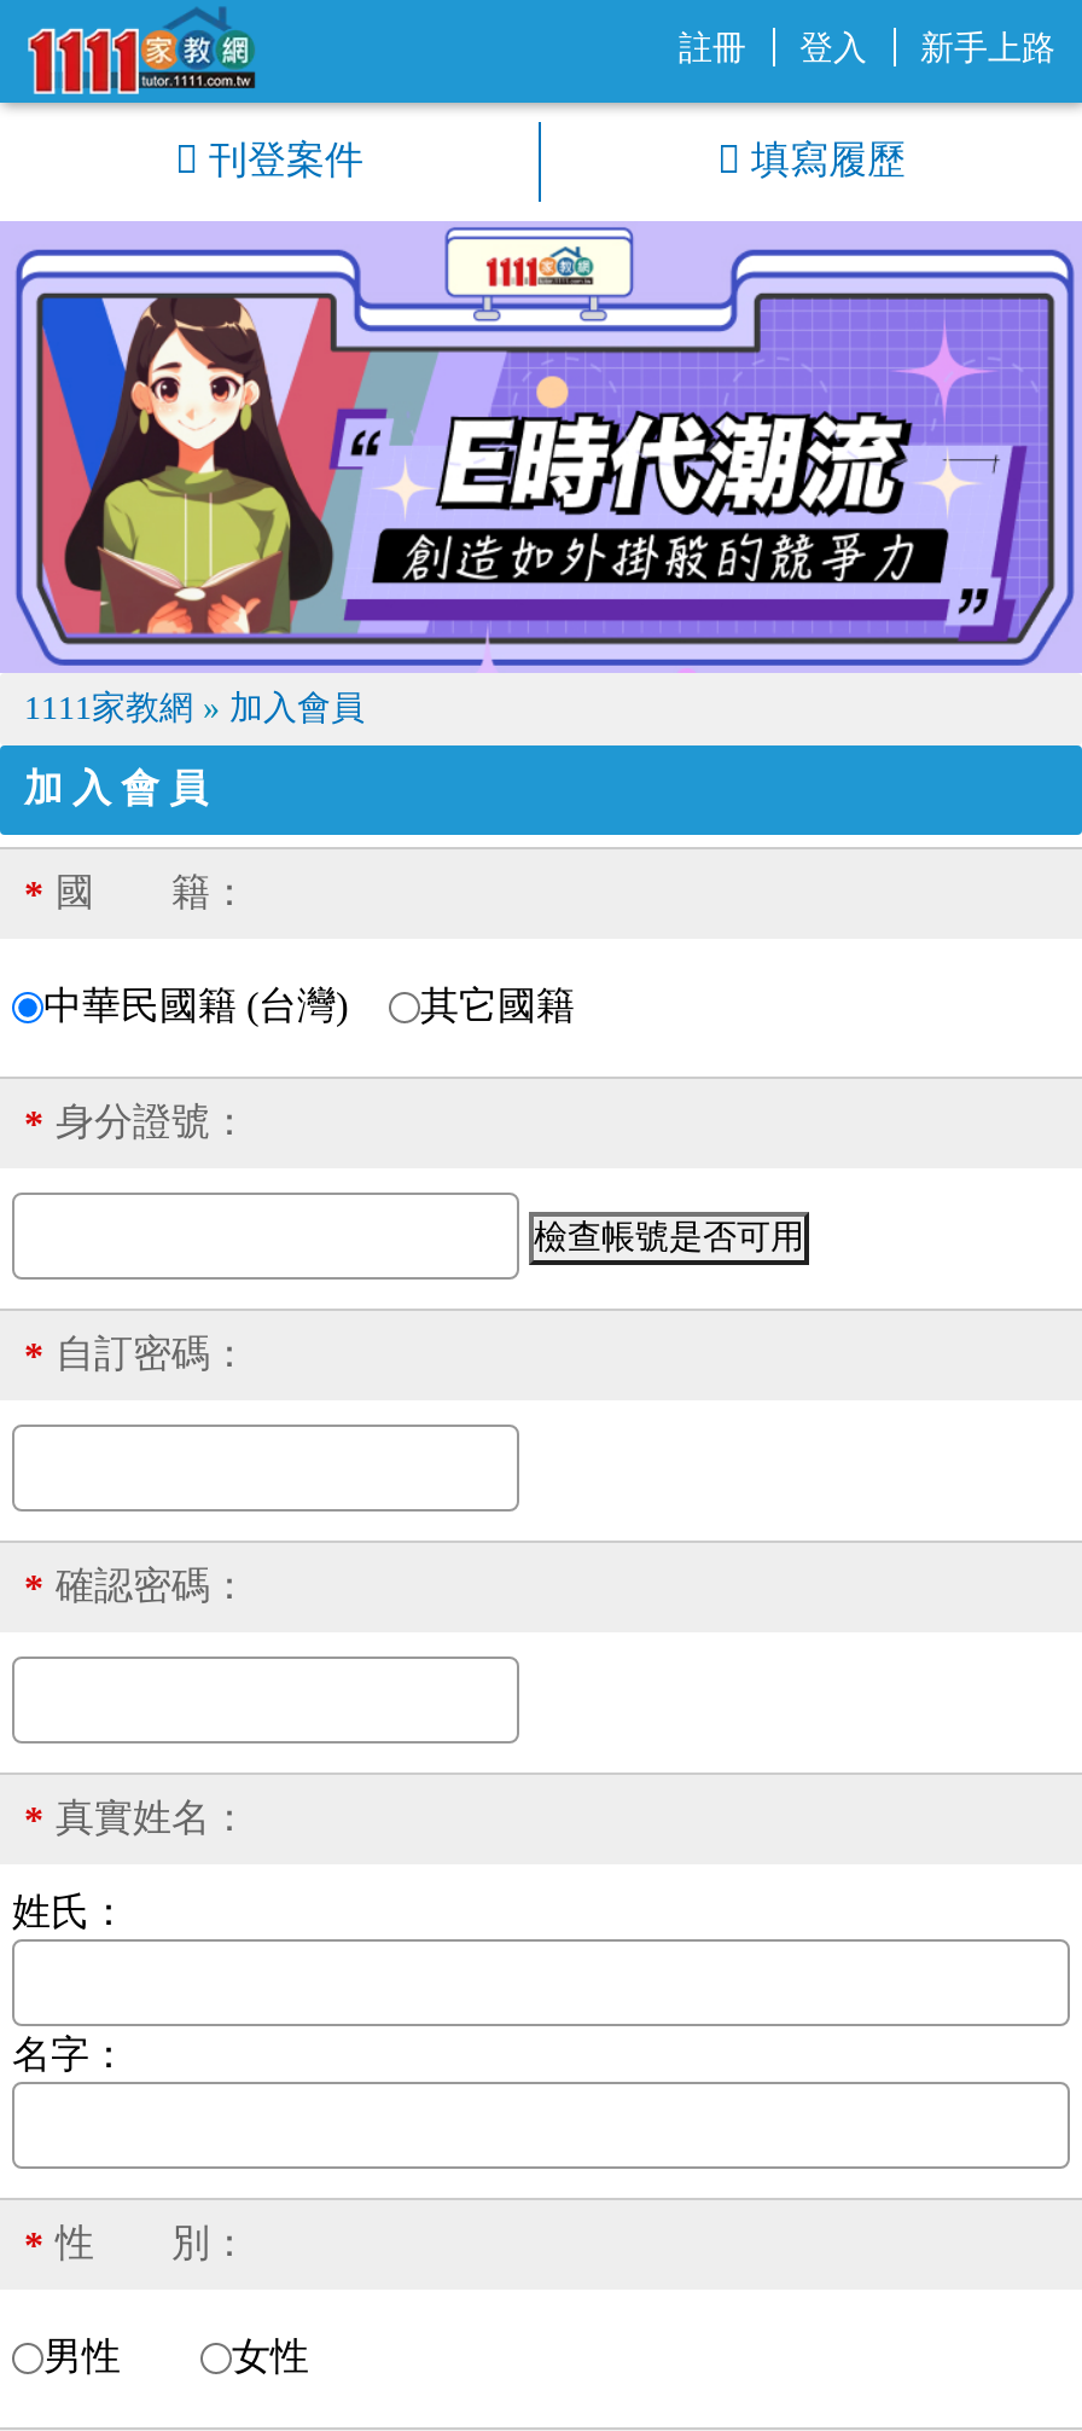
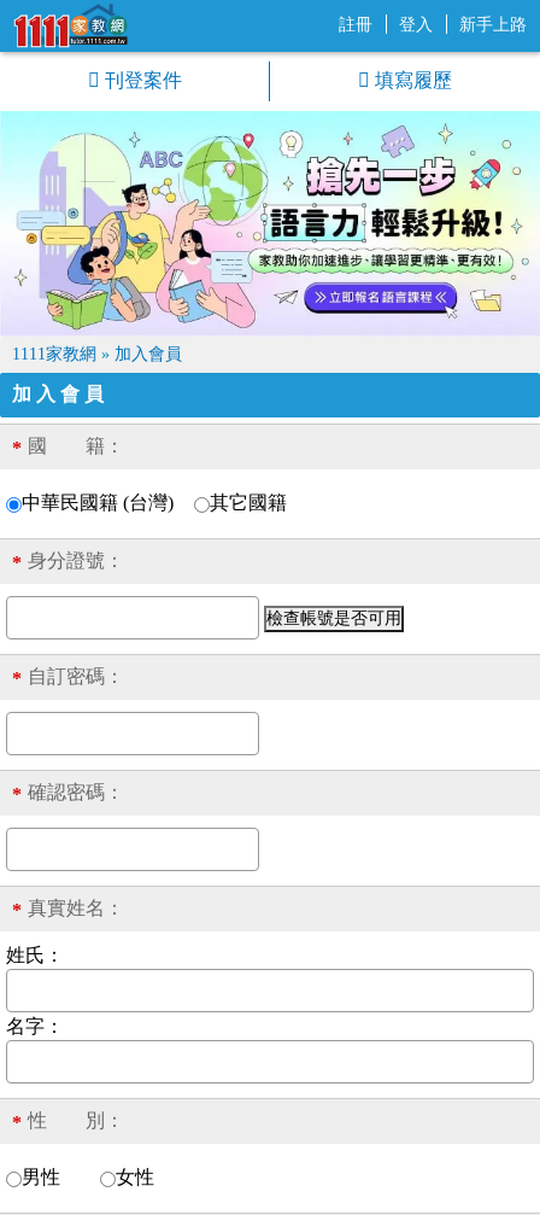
- [image]
+ [image]
